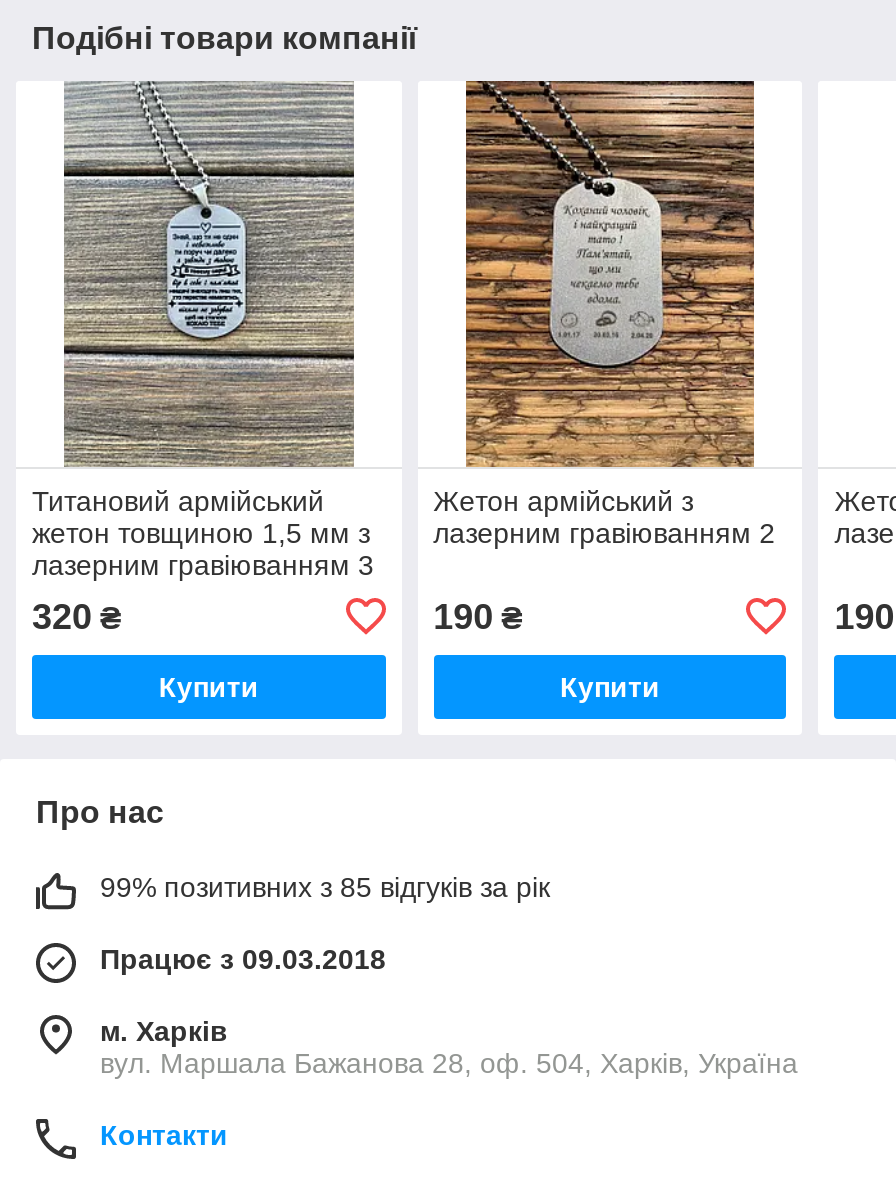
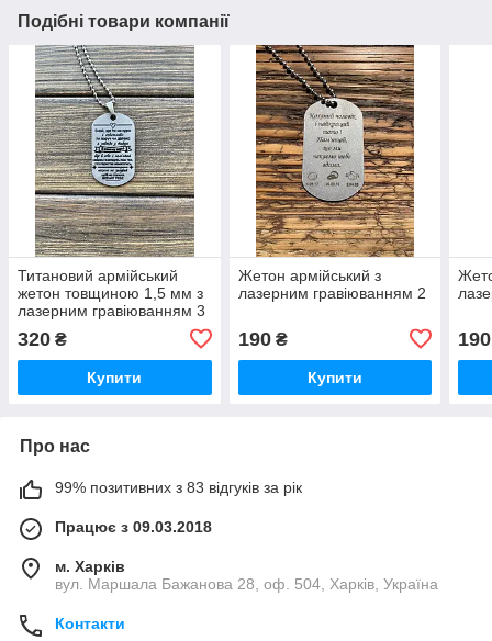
- 99% позитивних з 85 відгуків за рік
+ 99% позитивних з 83 відгуків за рік
